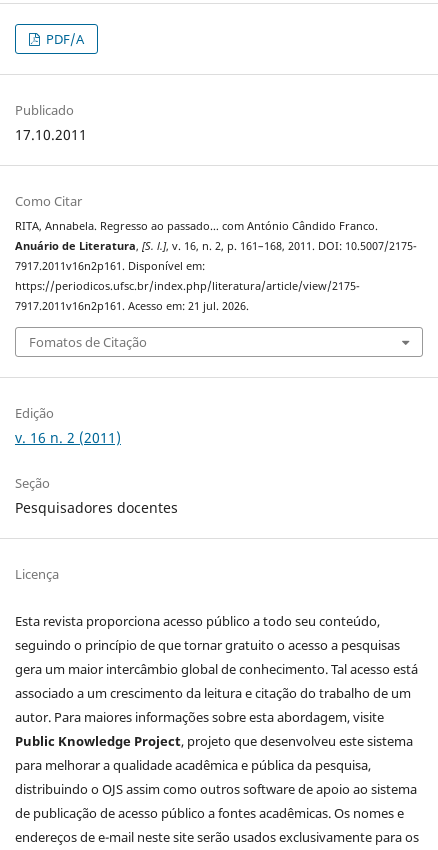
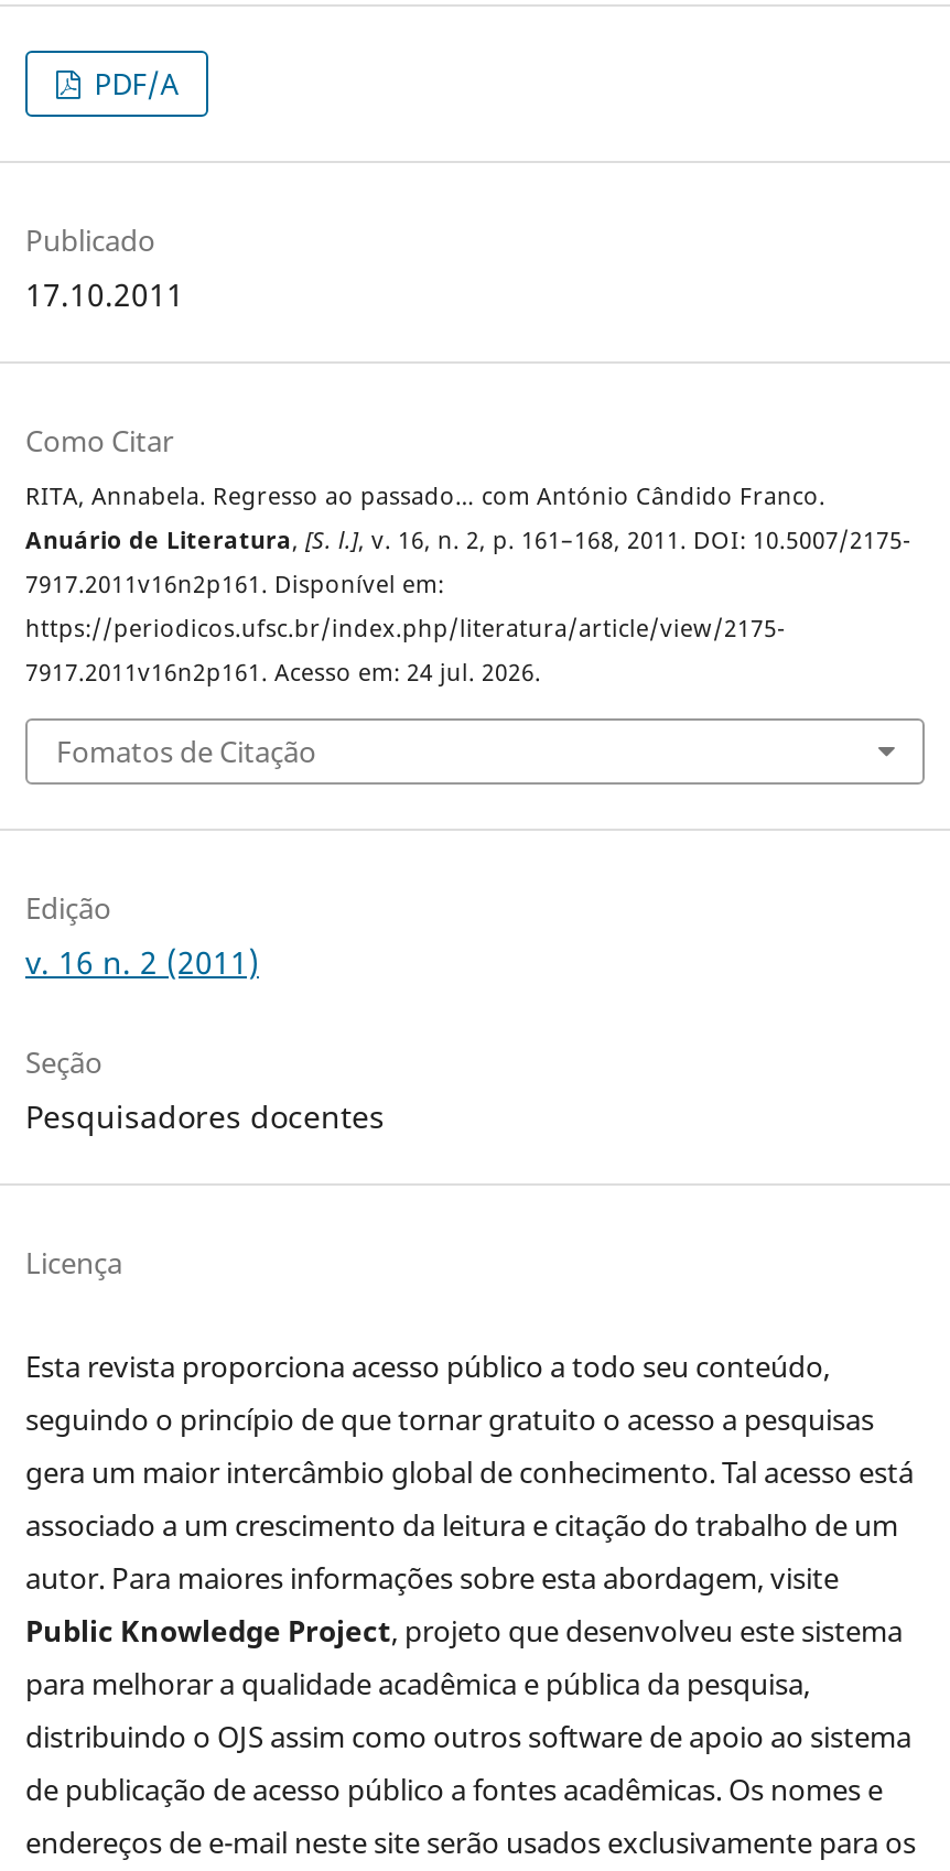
- 7917.2011v16n2p161. Acesso em: 21 jul. 2026.
+ 7917.2011v16n2p161. Acesso em: 24 jul. 2026.
